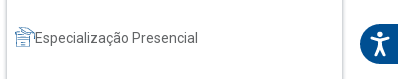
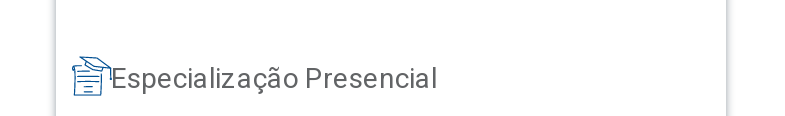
- [image]
